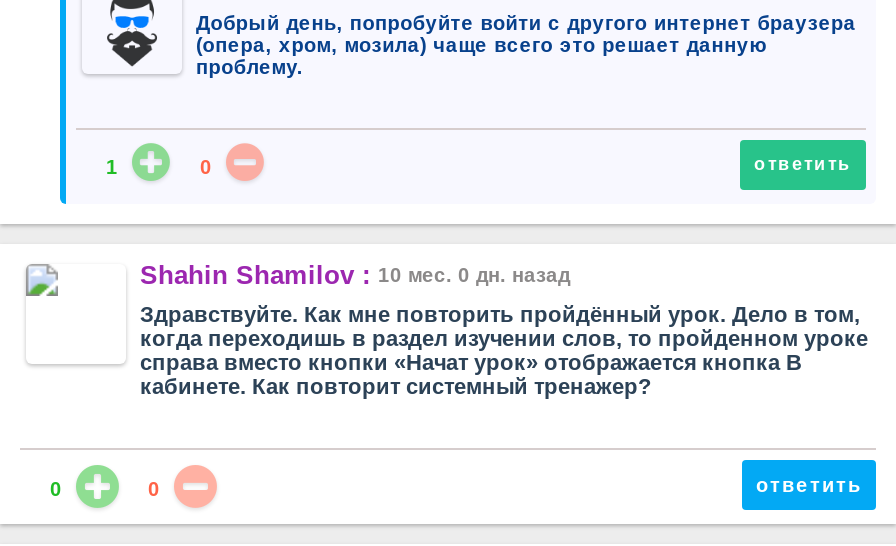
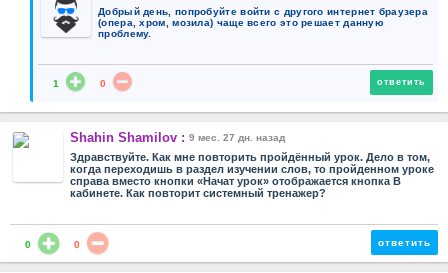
- Shahin Shamilov : 10 мес. 0 дн. назад
+ Shahin Shamilov : 9 мес. 27 дн. назад
